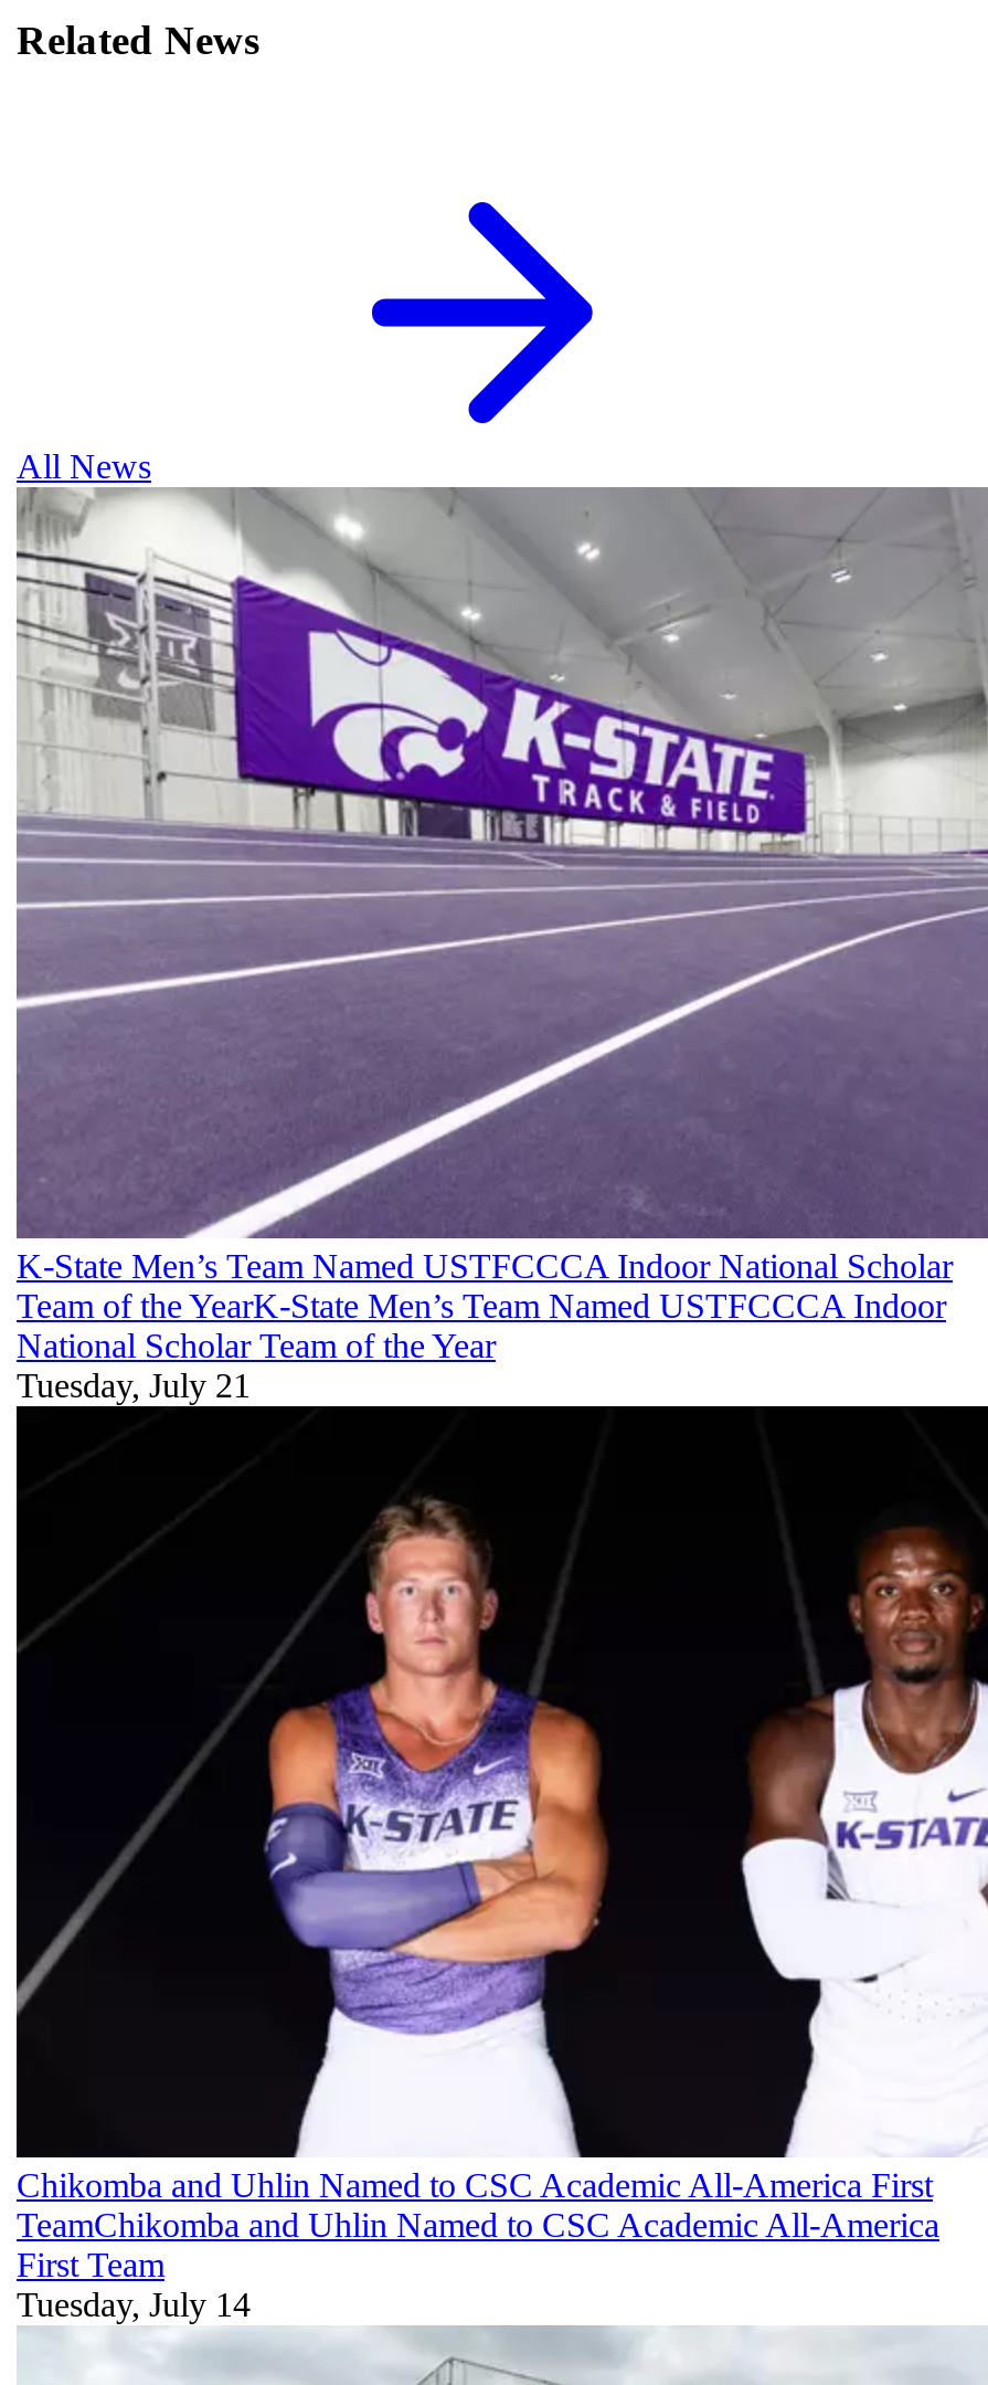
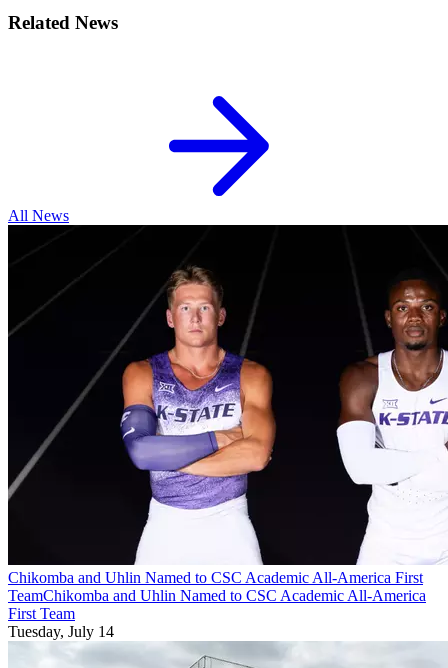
- [image]
- K-State Men’s Team Named USTFCCCA Indoor National Scholar
- Team of the YearK-State Men’s Team Named USTFCCCA Indoor
- National Scholar Team of the Year
- Tuesday, July 21
